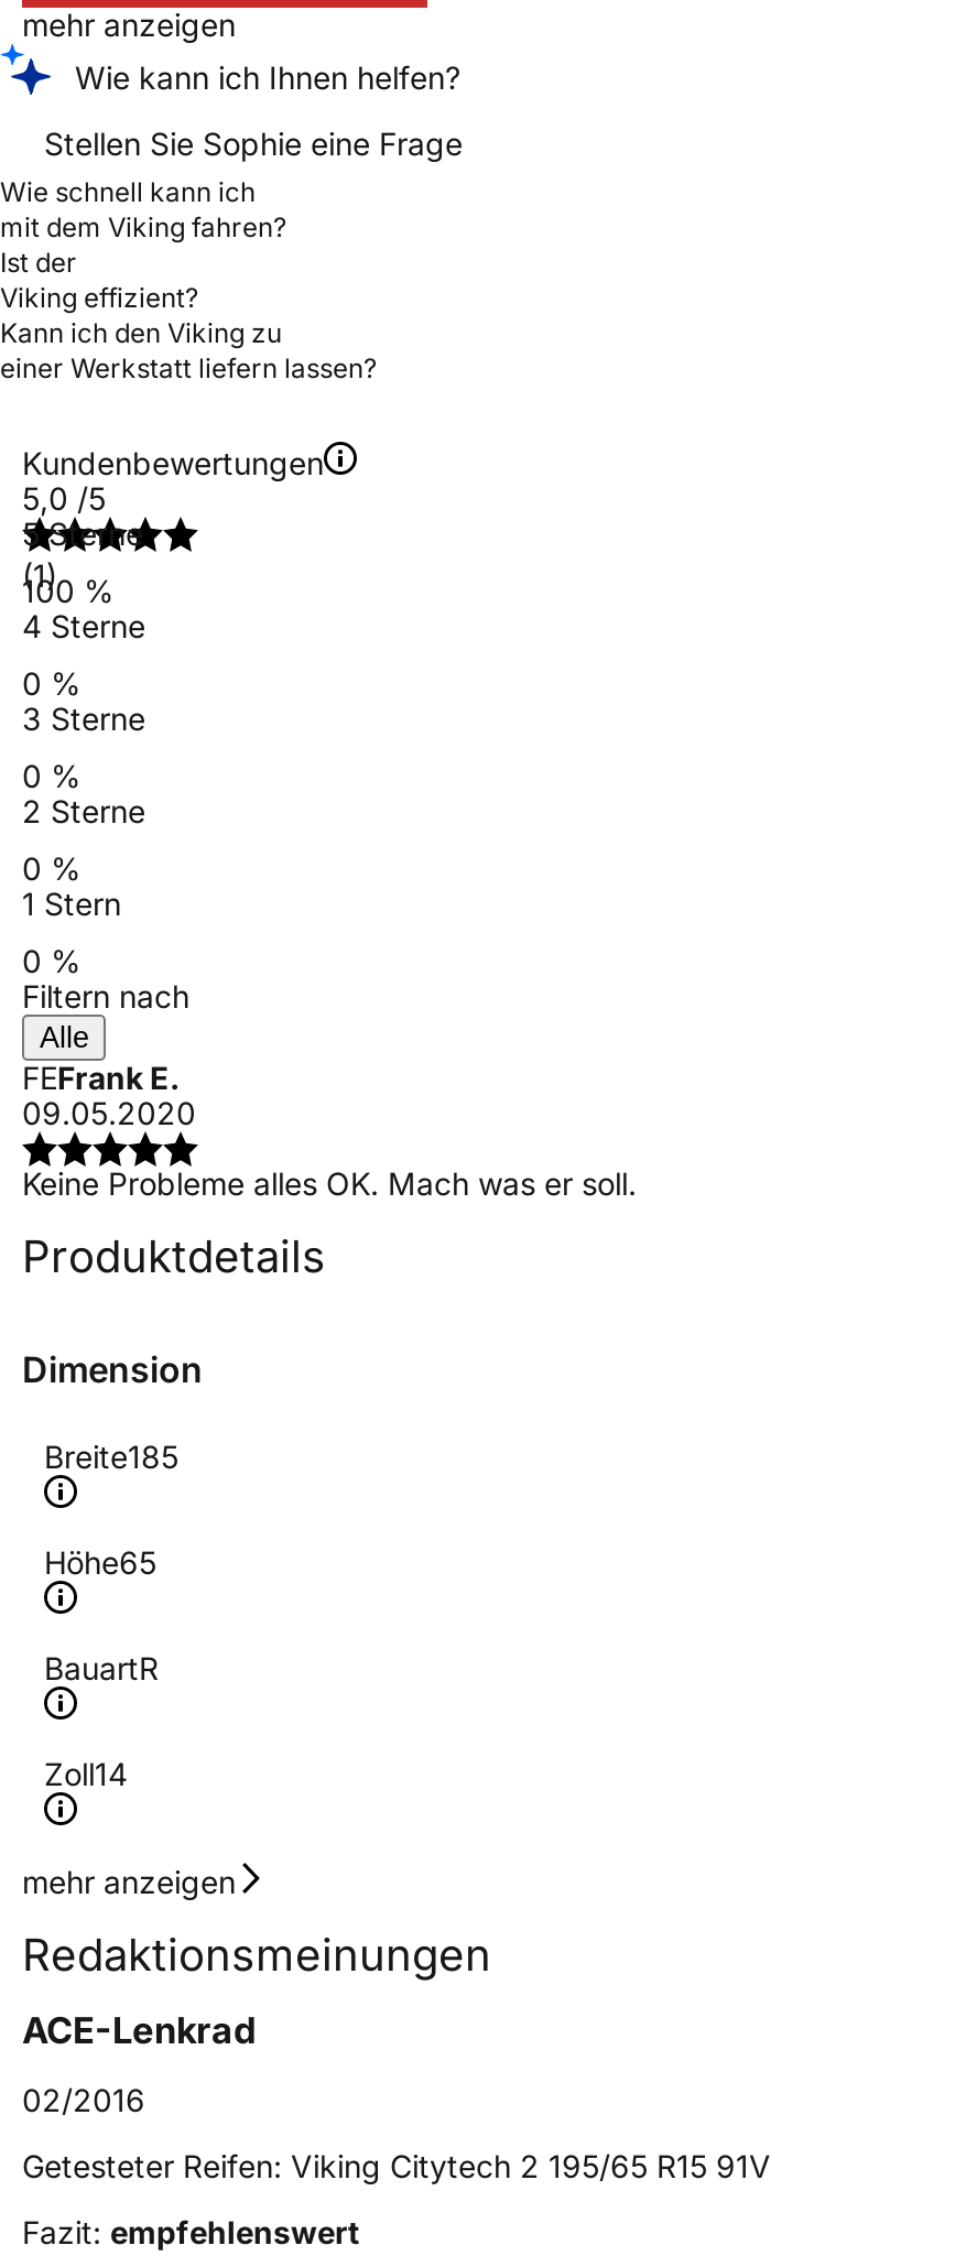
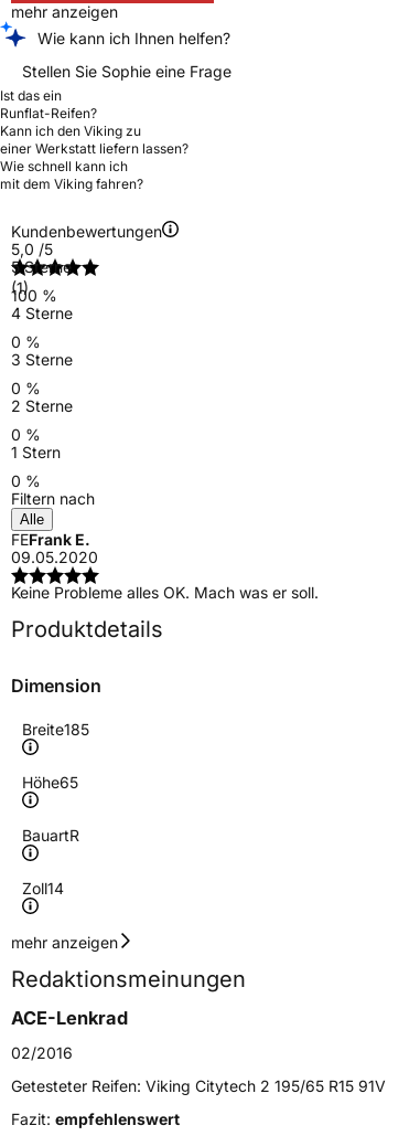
moved down: Wie schnell kann ich | mit dem Viking fahren?

- Ist der
- Viking effizient?
+ Ist das ein
+ Runflat-Reifen?

moved up: Kann ich den Viking zu | einer Werkstatt liefern lassen?
